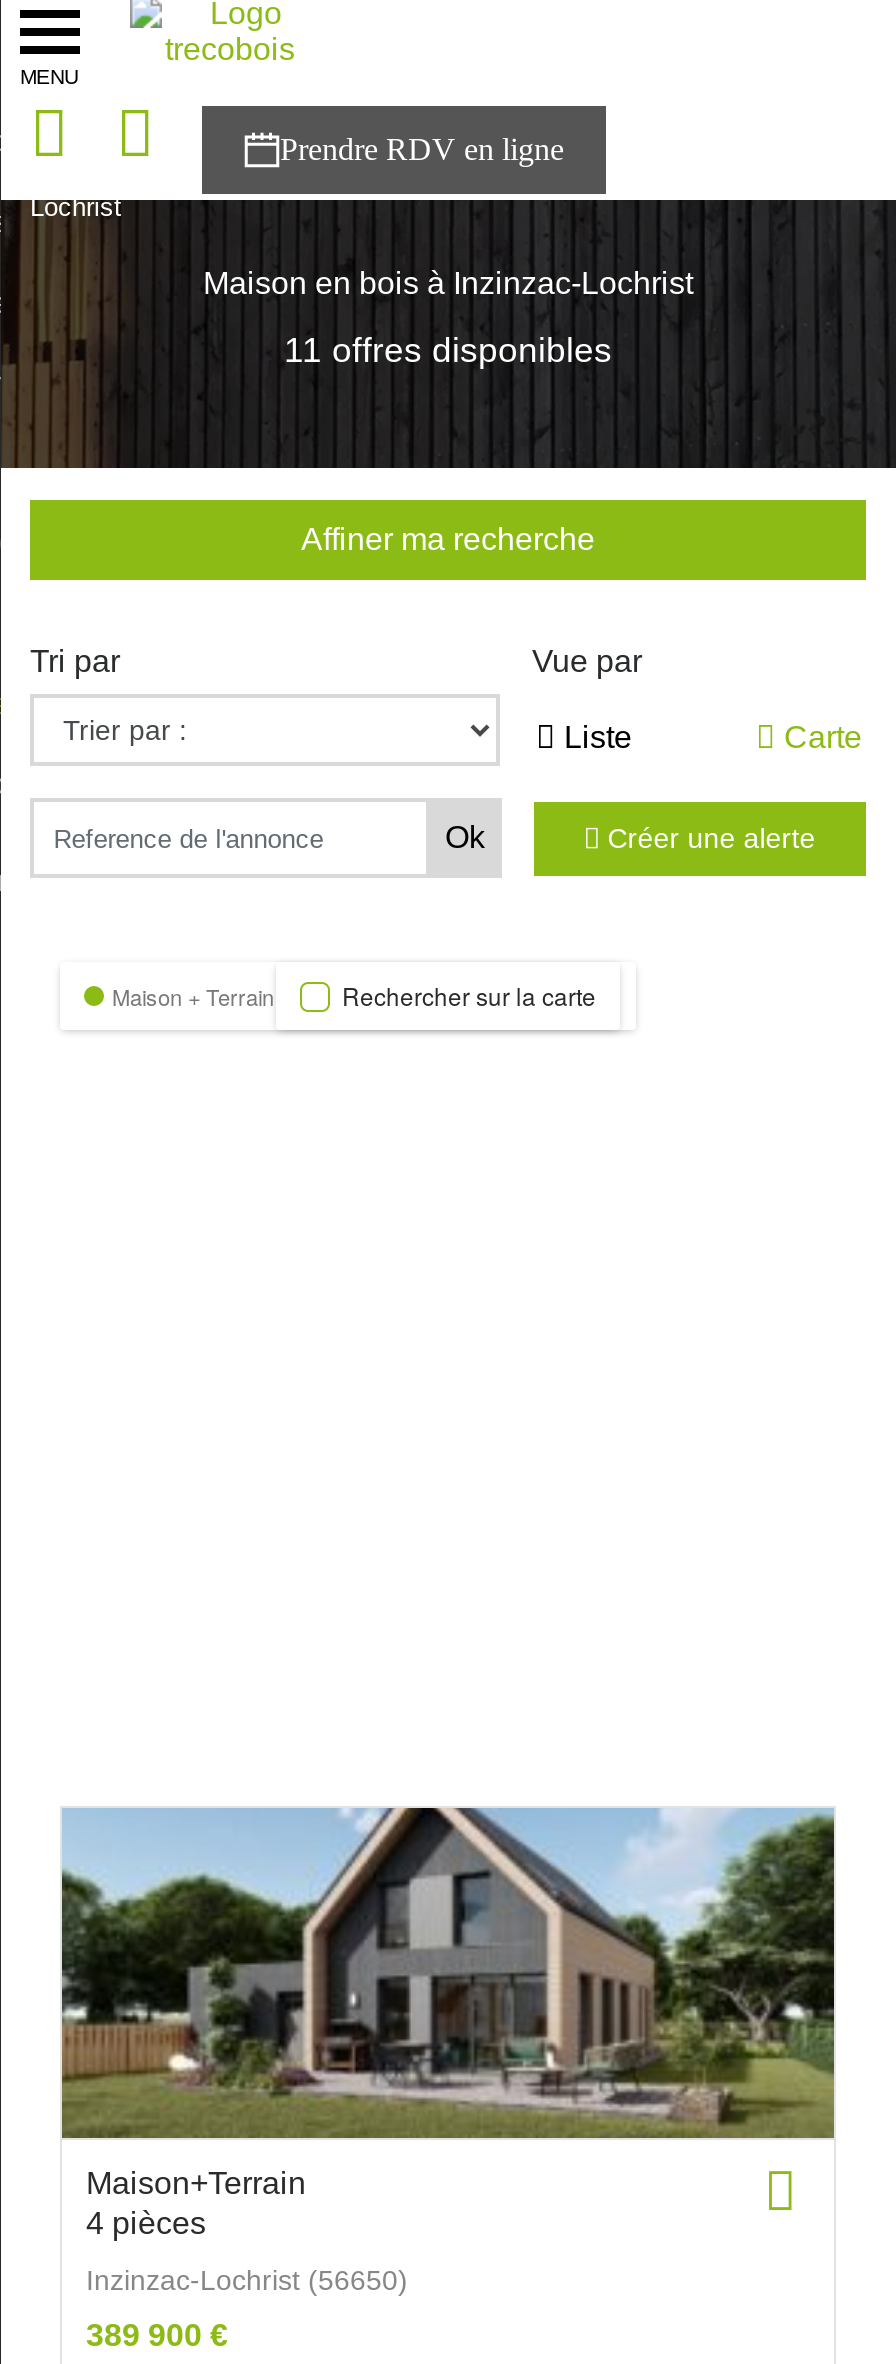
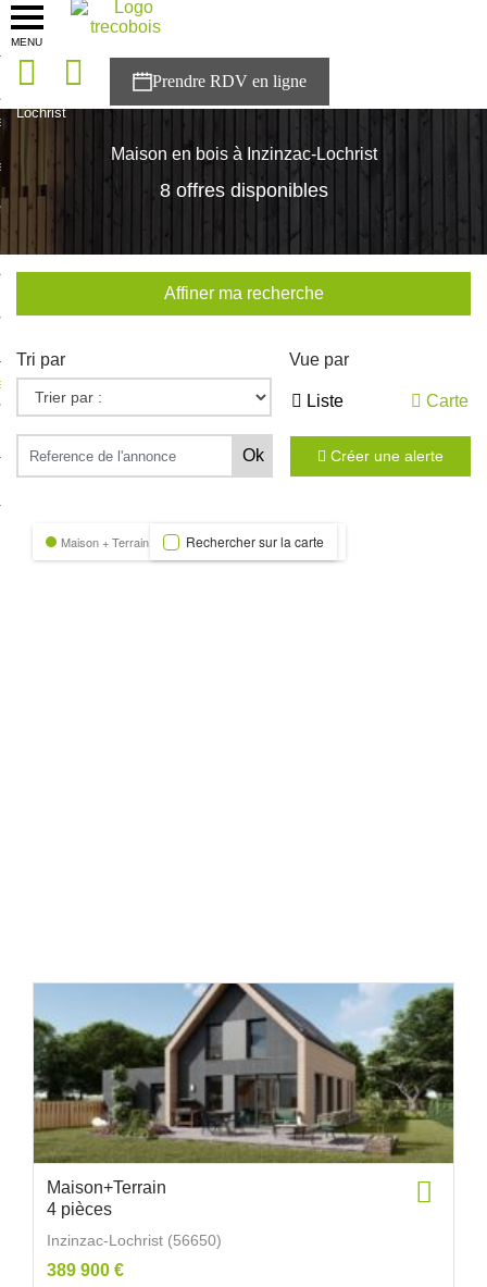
- 11 offres disponibles
+ 8 offres disponibles
